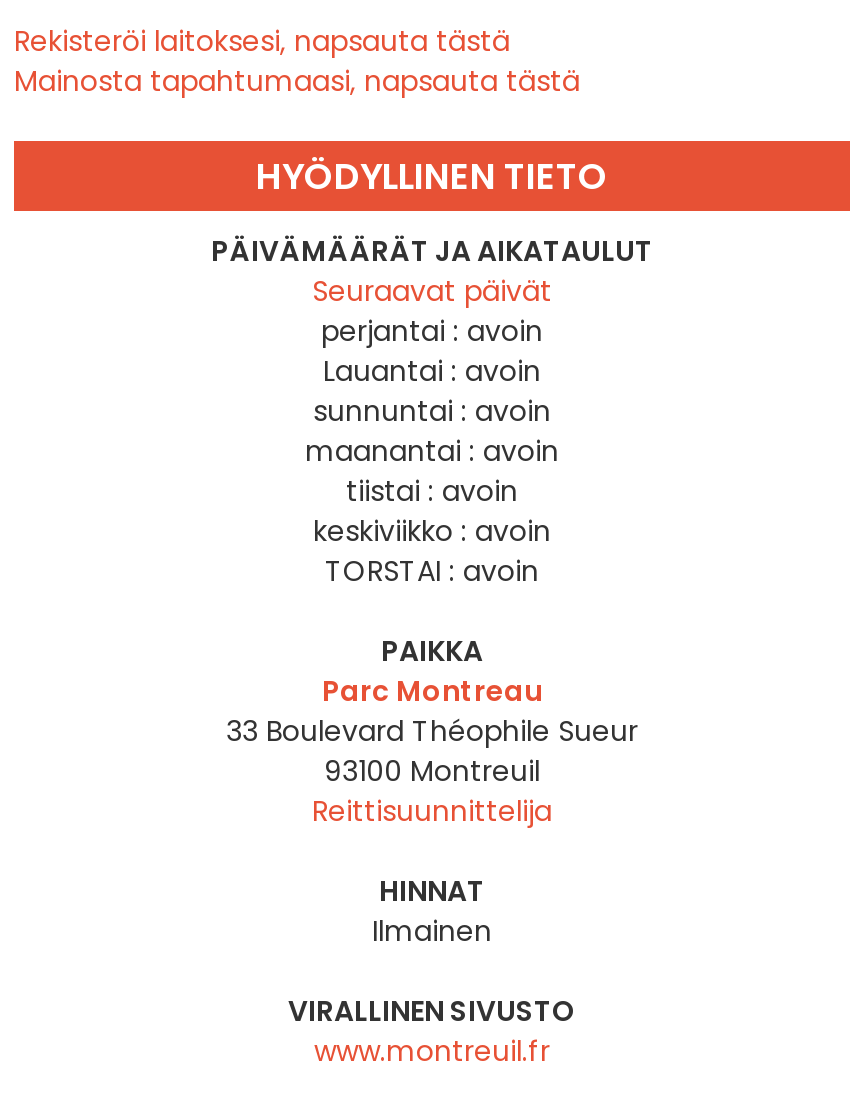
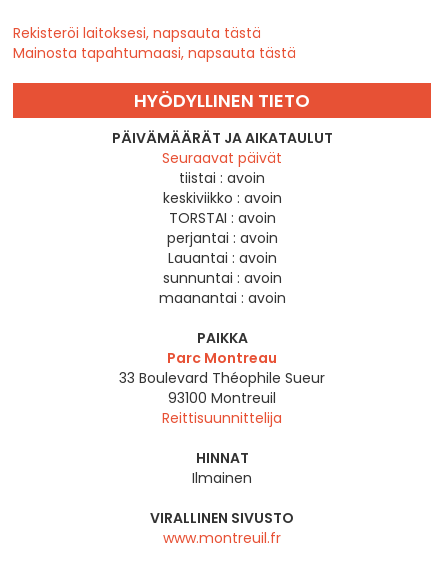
moved down: perjantai : avoin | Lauantai : avoin | sunnuntai : avoin | maanantai : avoin

moved up: tiistai : avoin | keskiviikko : avoin | TORSTAI : avoin
